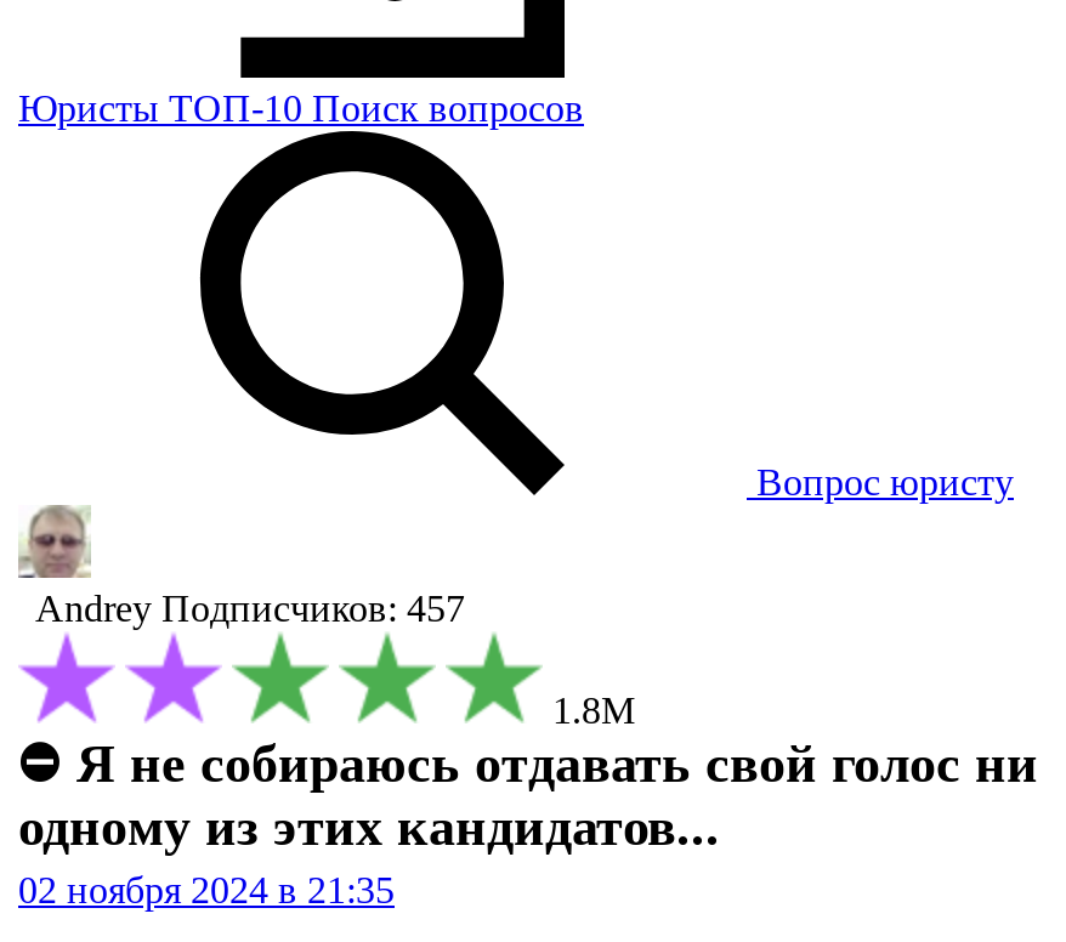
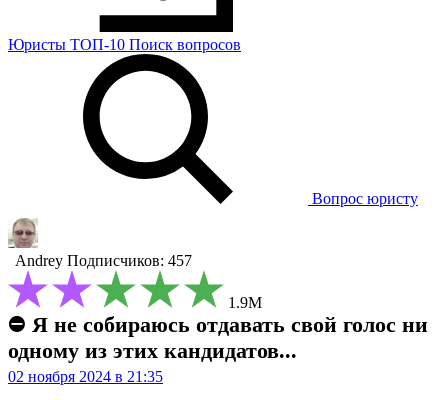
- 1.8М
+ 1.9М
